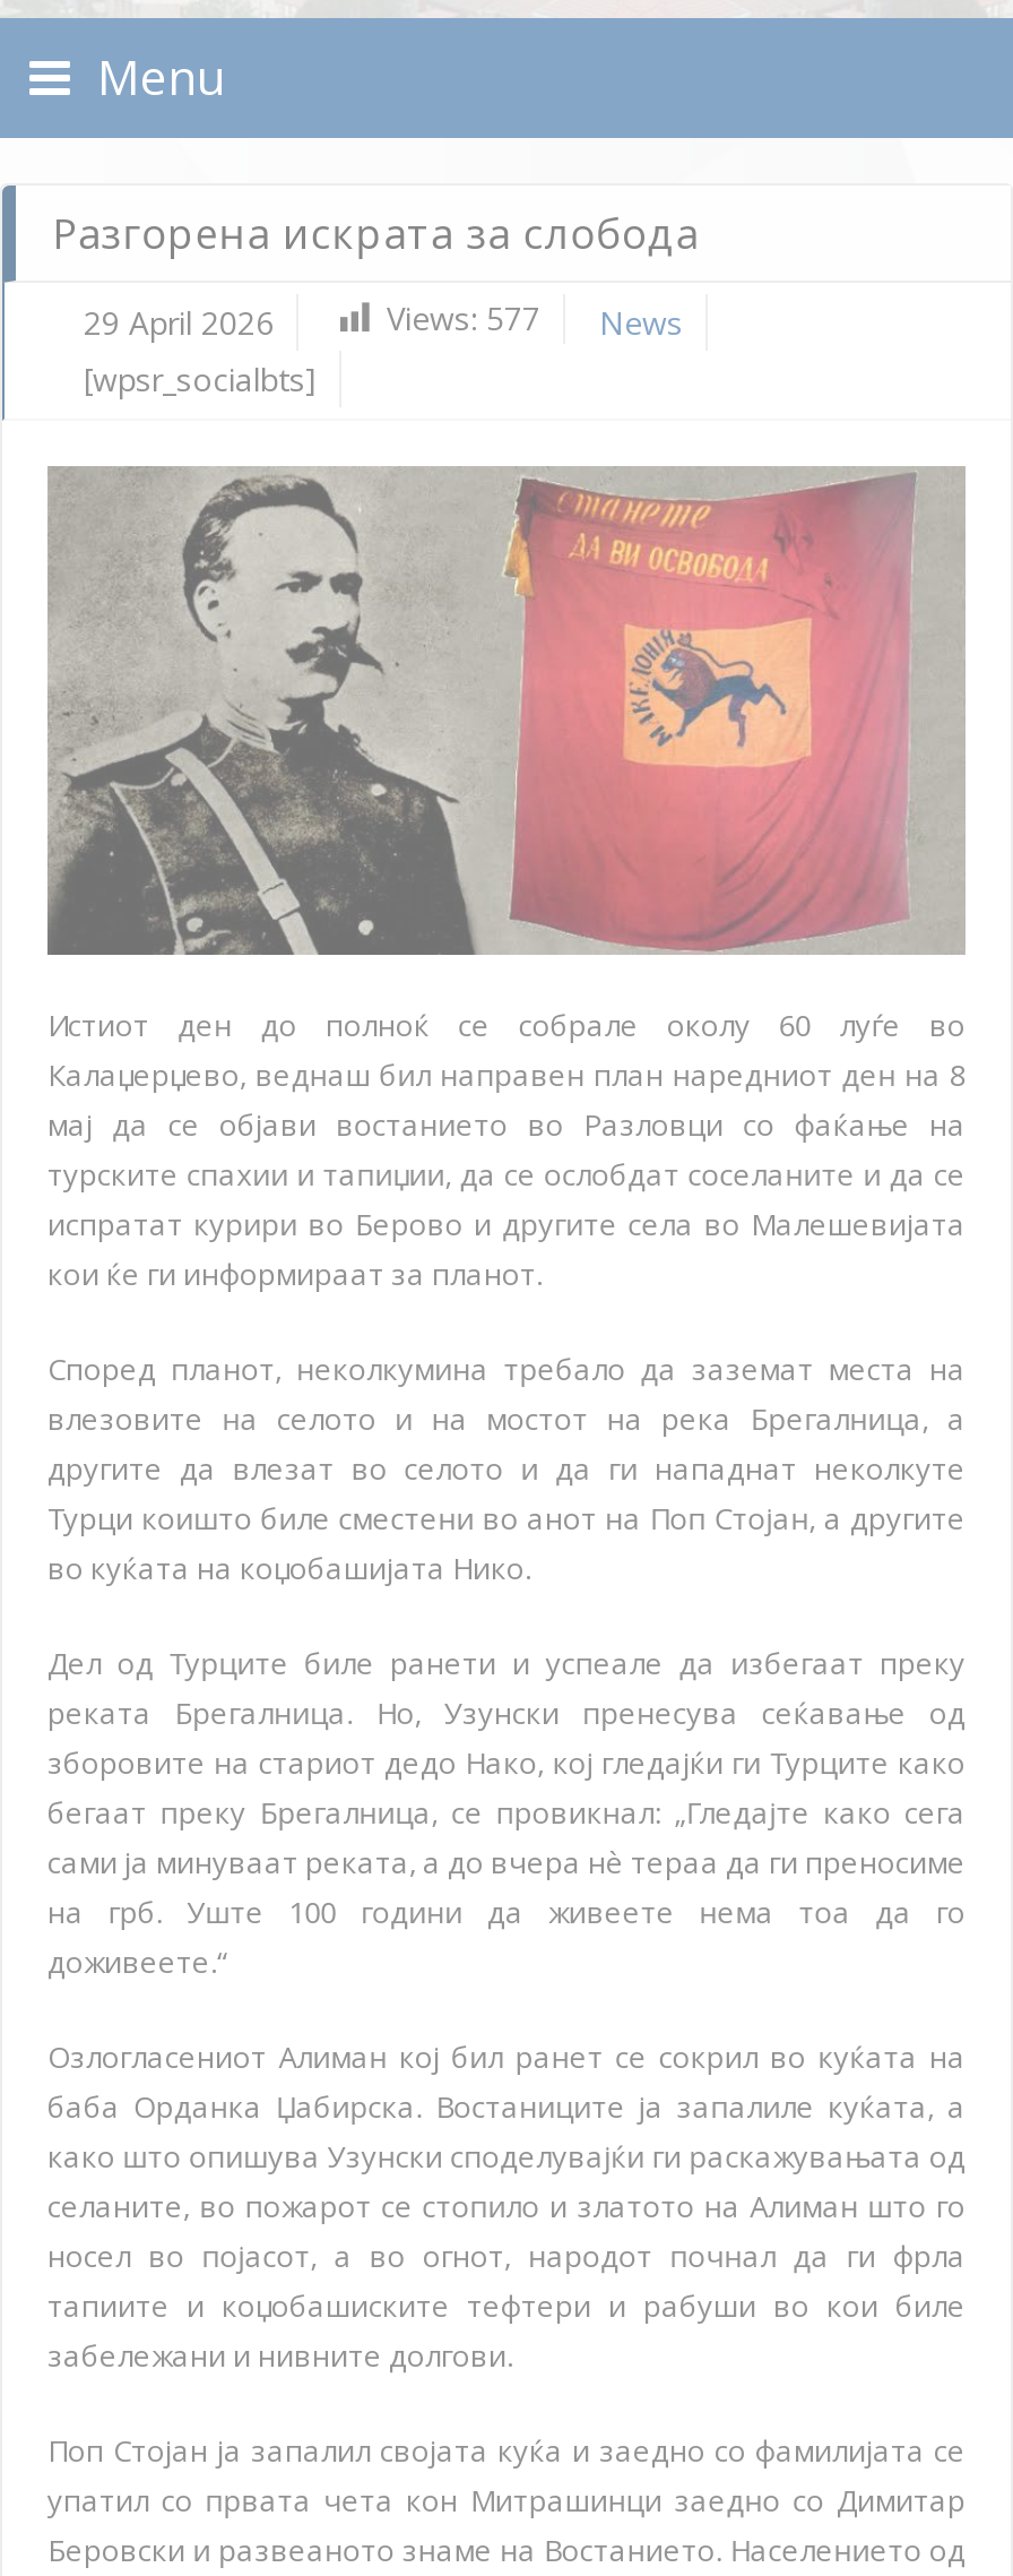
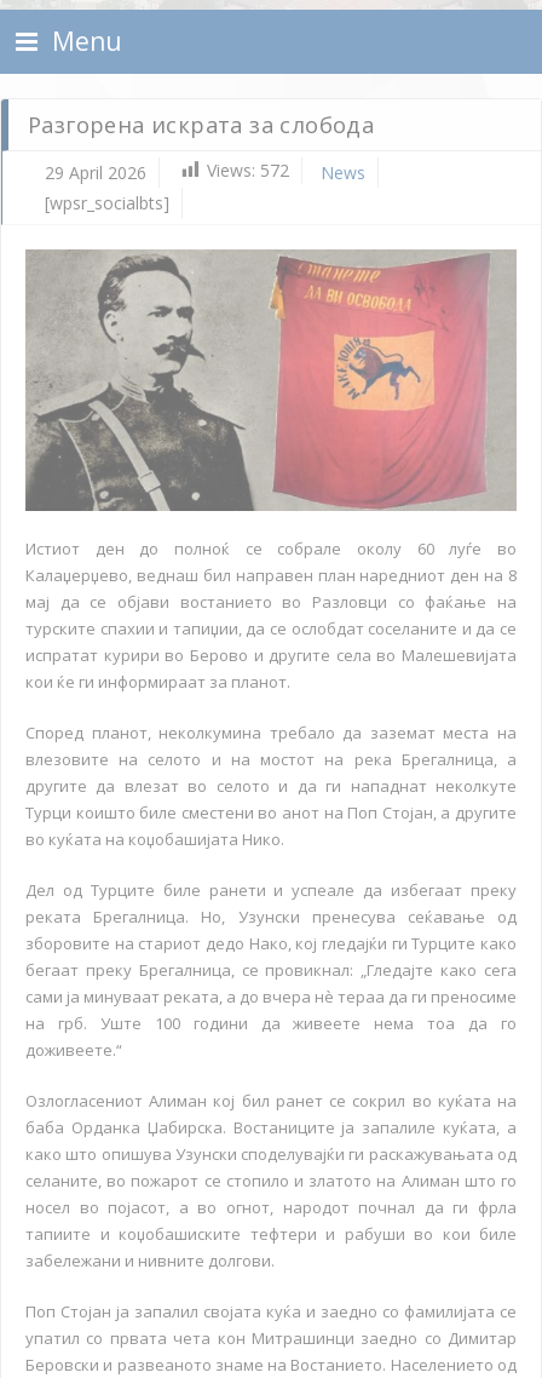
- Views: 577 News
+ Views: 572 News
